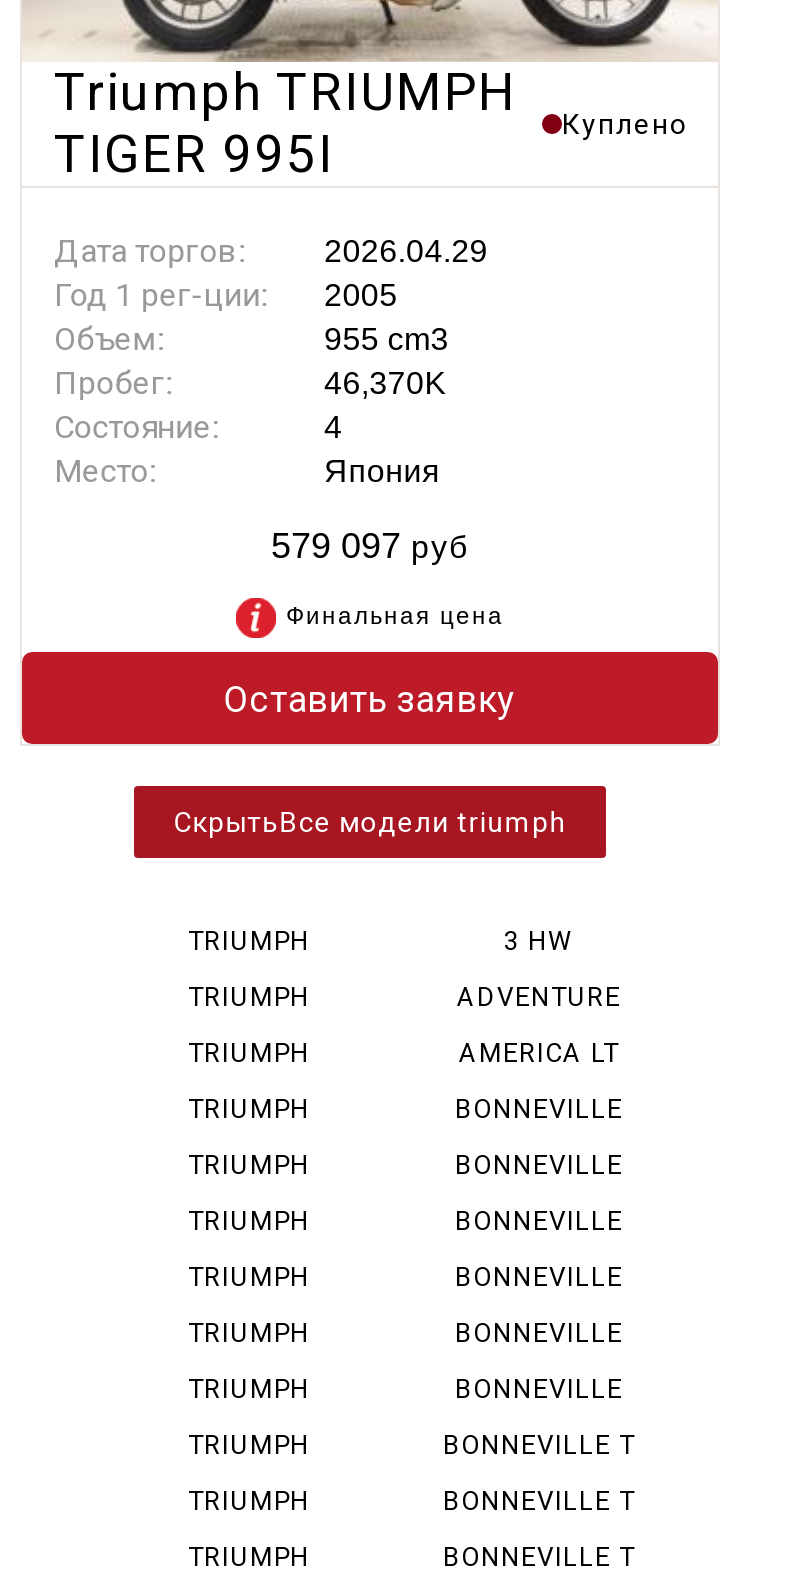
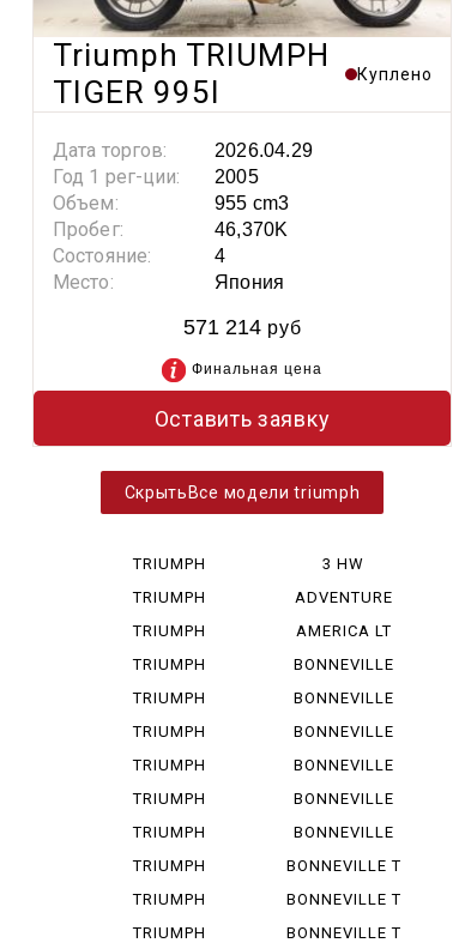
- 579 097 руб
+ 571 214 руб
